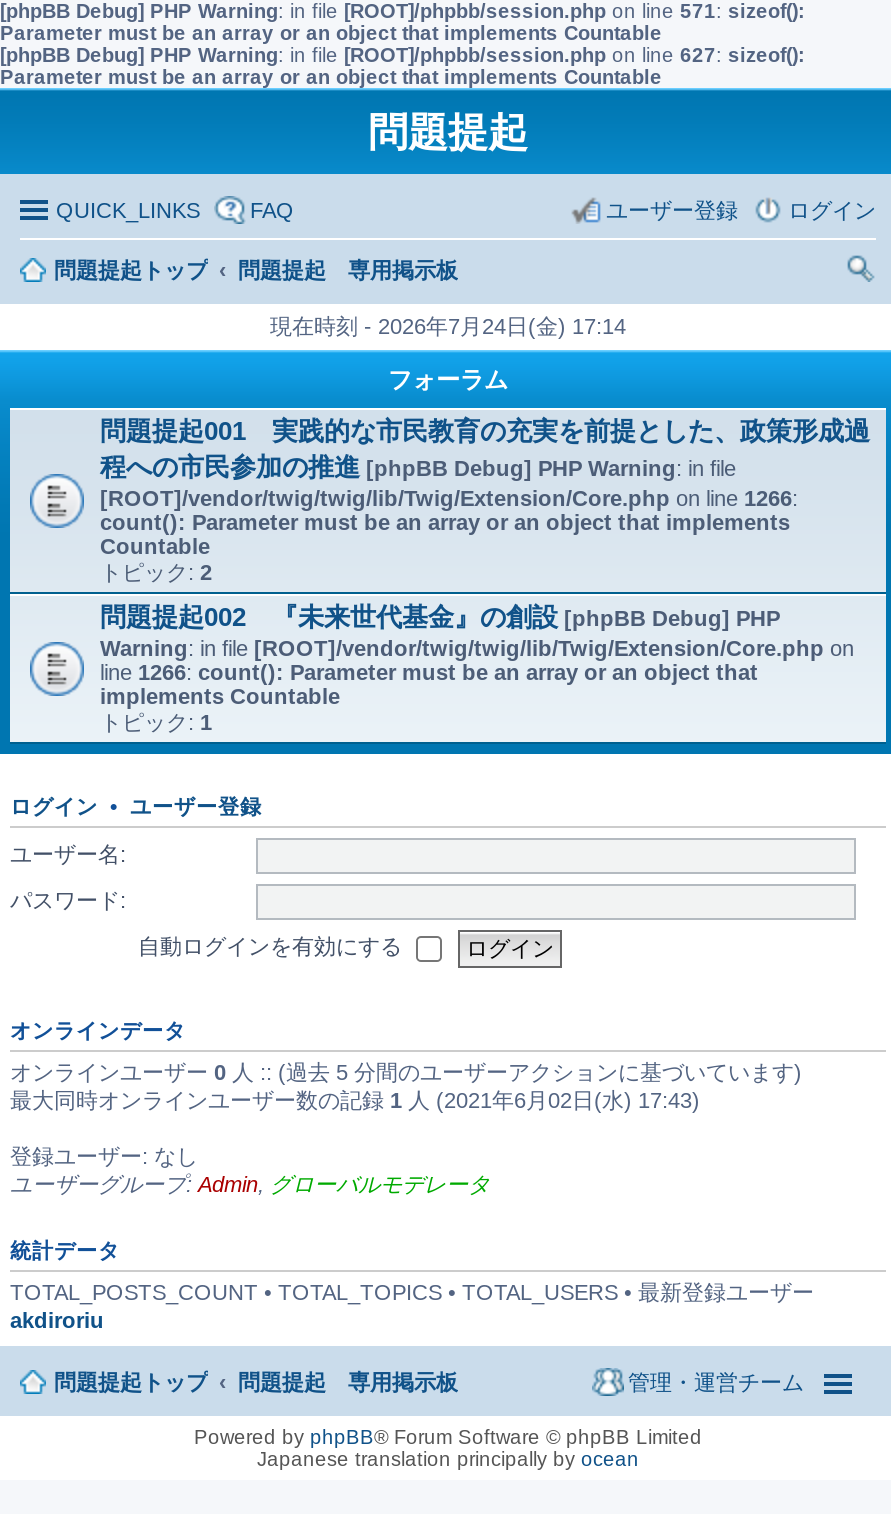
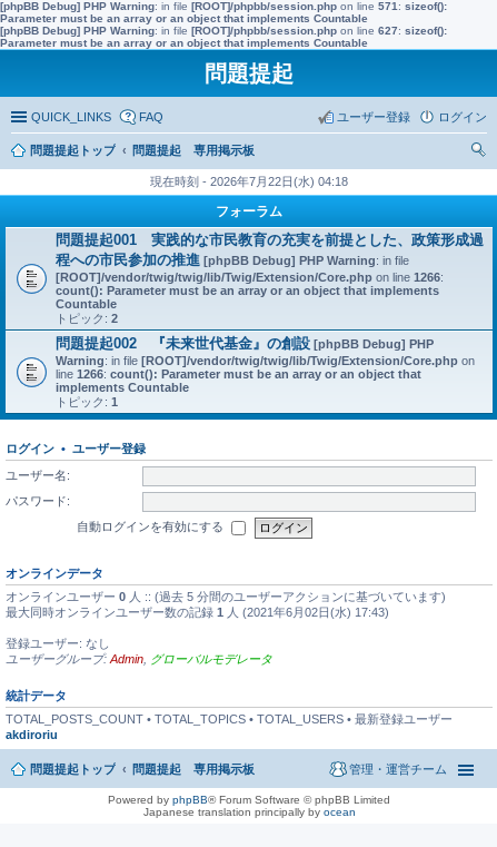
- 現在時刻 - 2026年7月24日(金) 17:14
+ 現在時刻 - 2026年7月22日(水) 04:18
